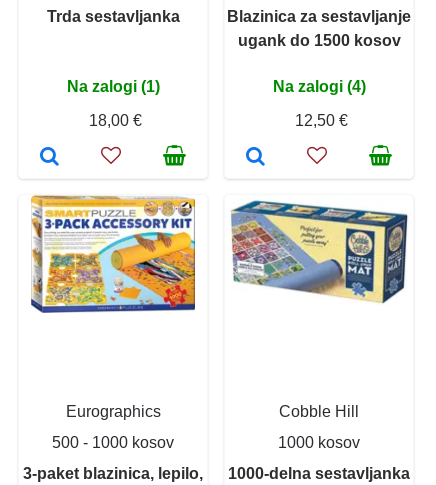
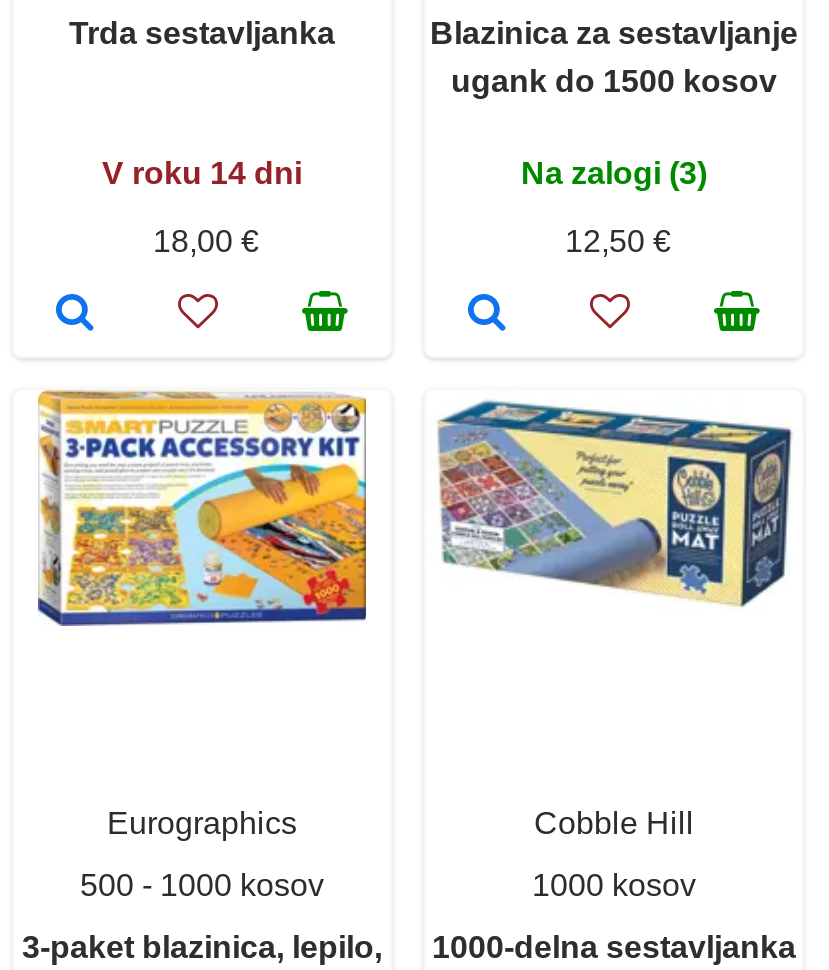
- Na zalogi (1)
+ V roku 14 dni

- Na zalogi (4)
+ Na zalogi (3)
